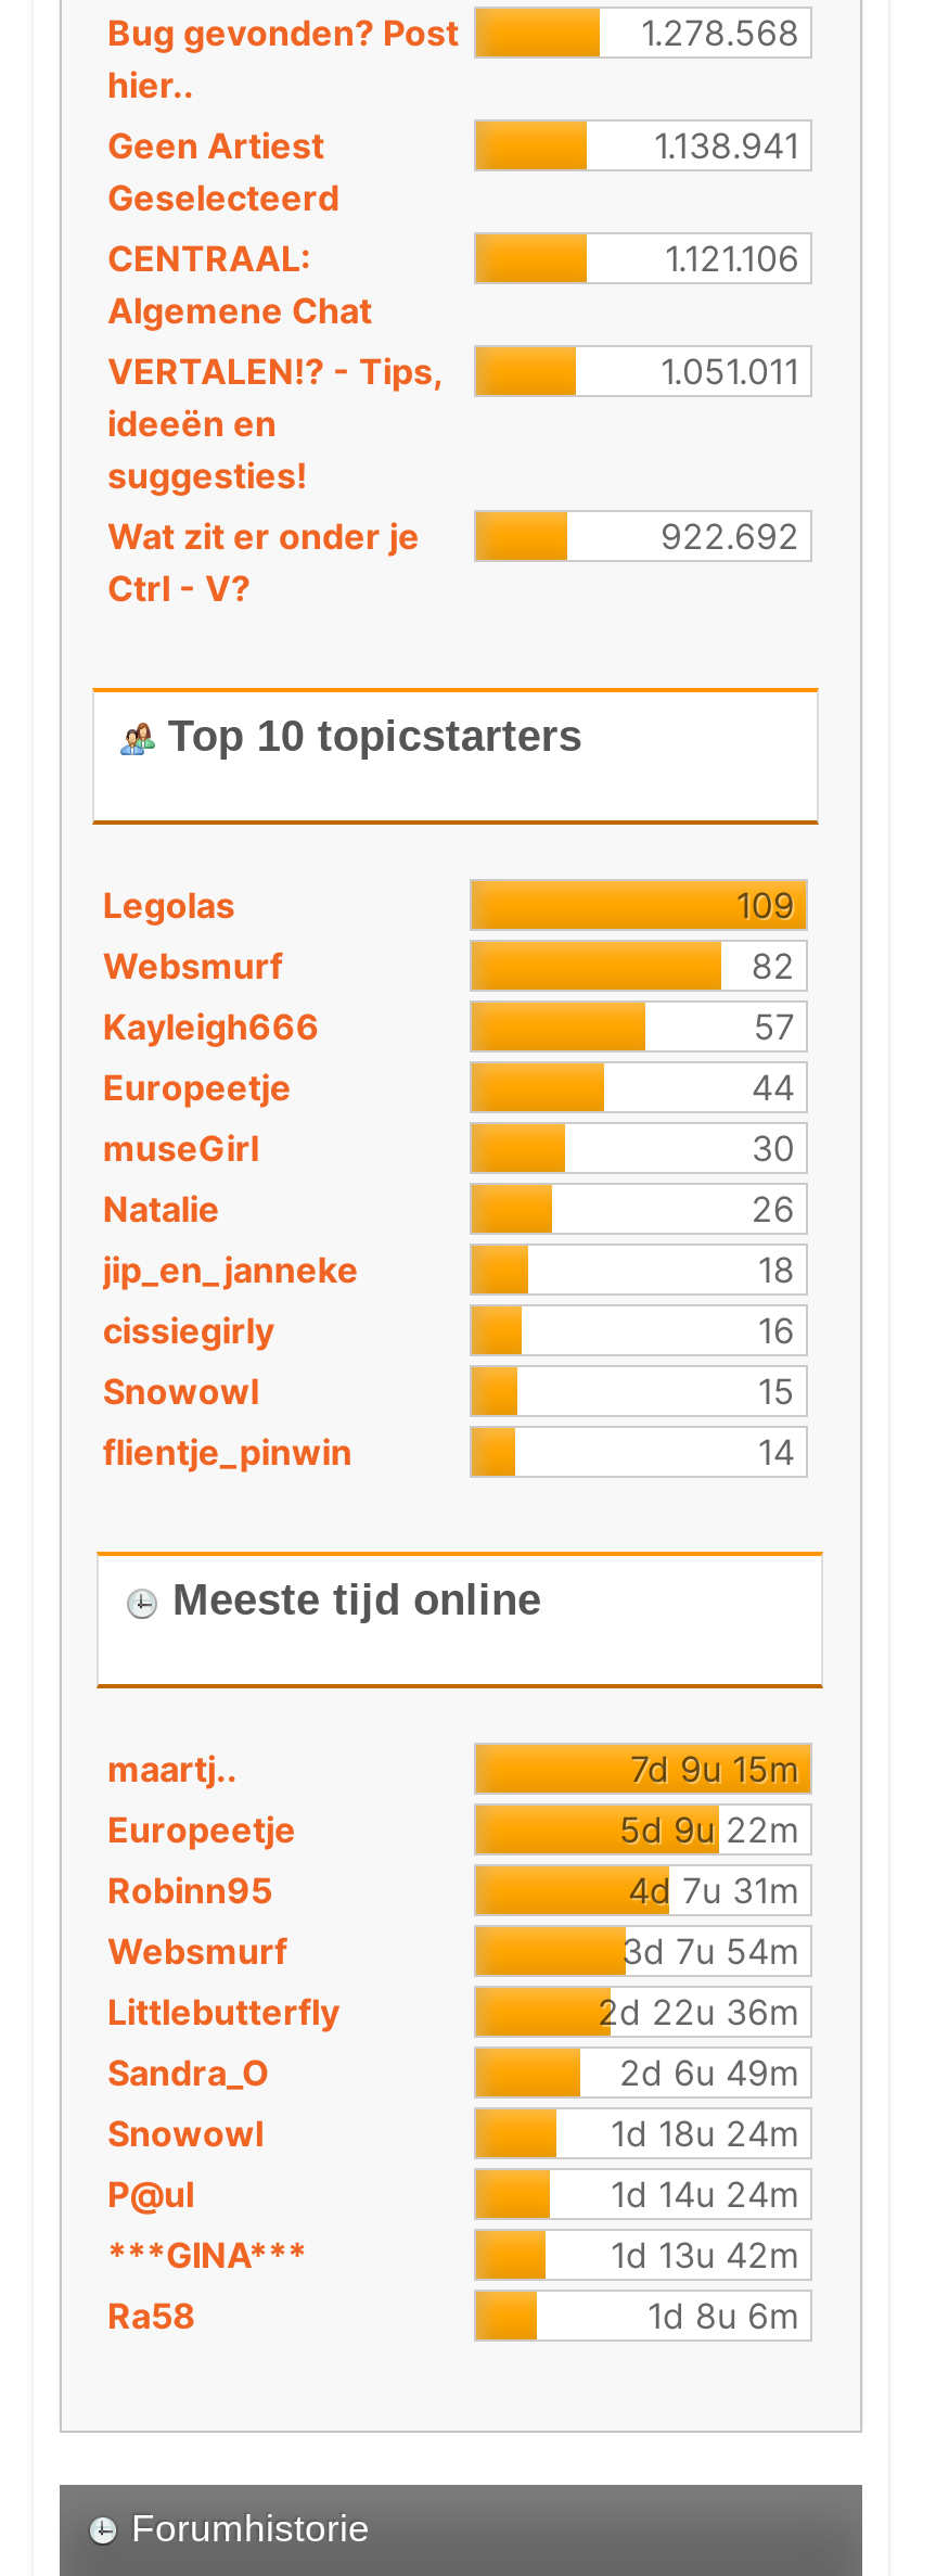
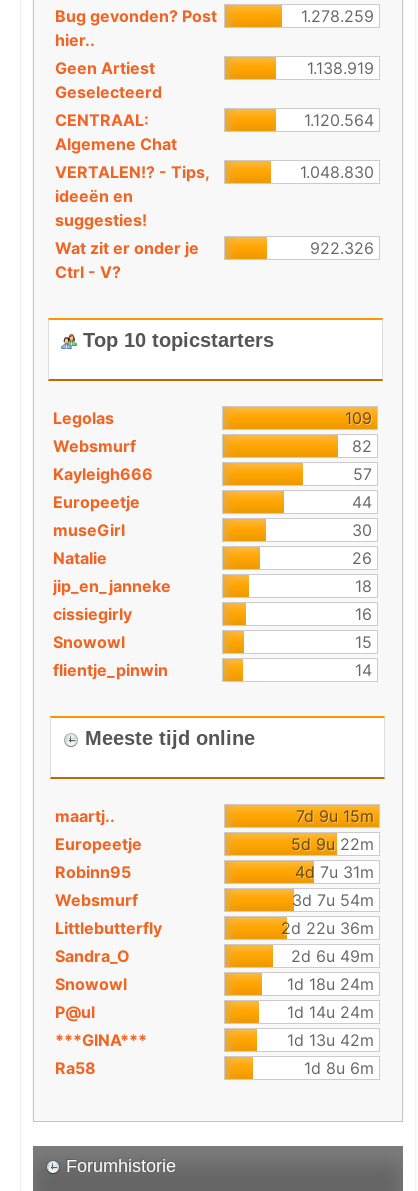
- 1.278.568
+ 1.278.259

- 1.138.941
+ 1.138.919

- 1.121.106
+ 1.120.564

- 1.051.011
+ 1.048.830

- 922.692
+ 922.326
